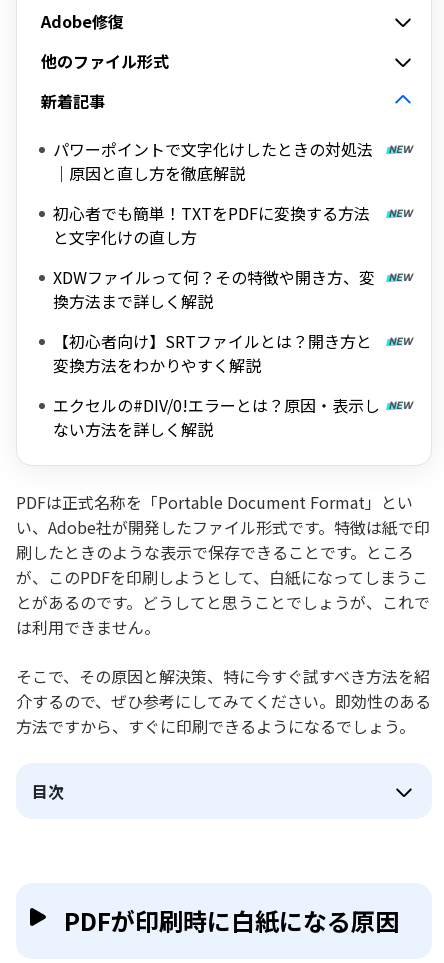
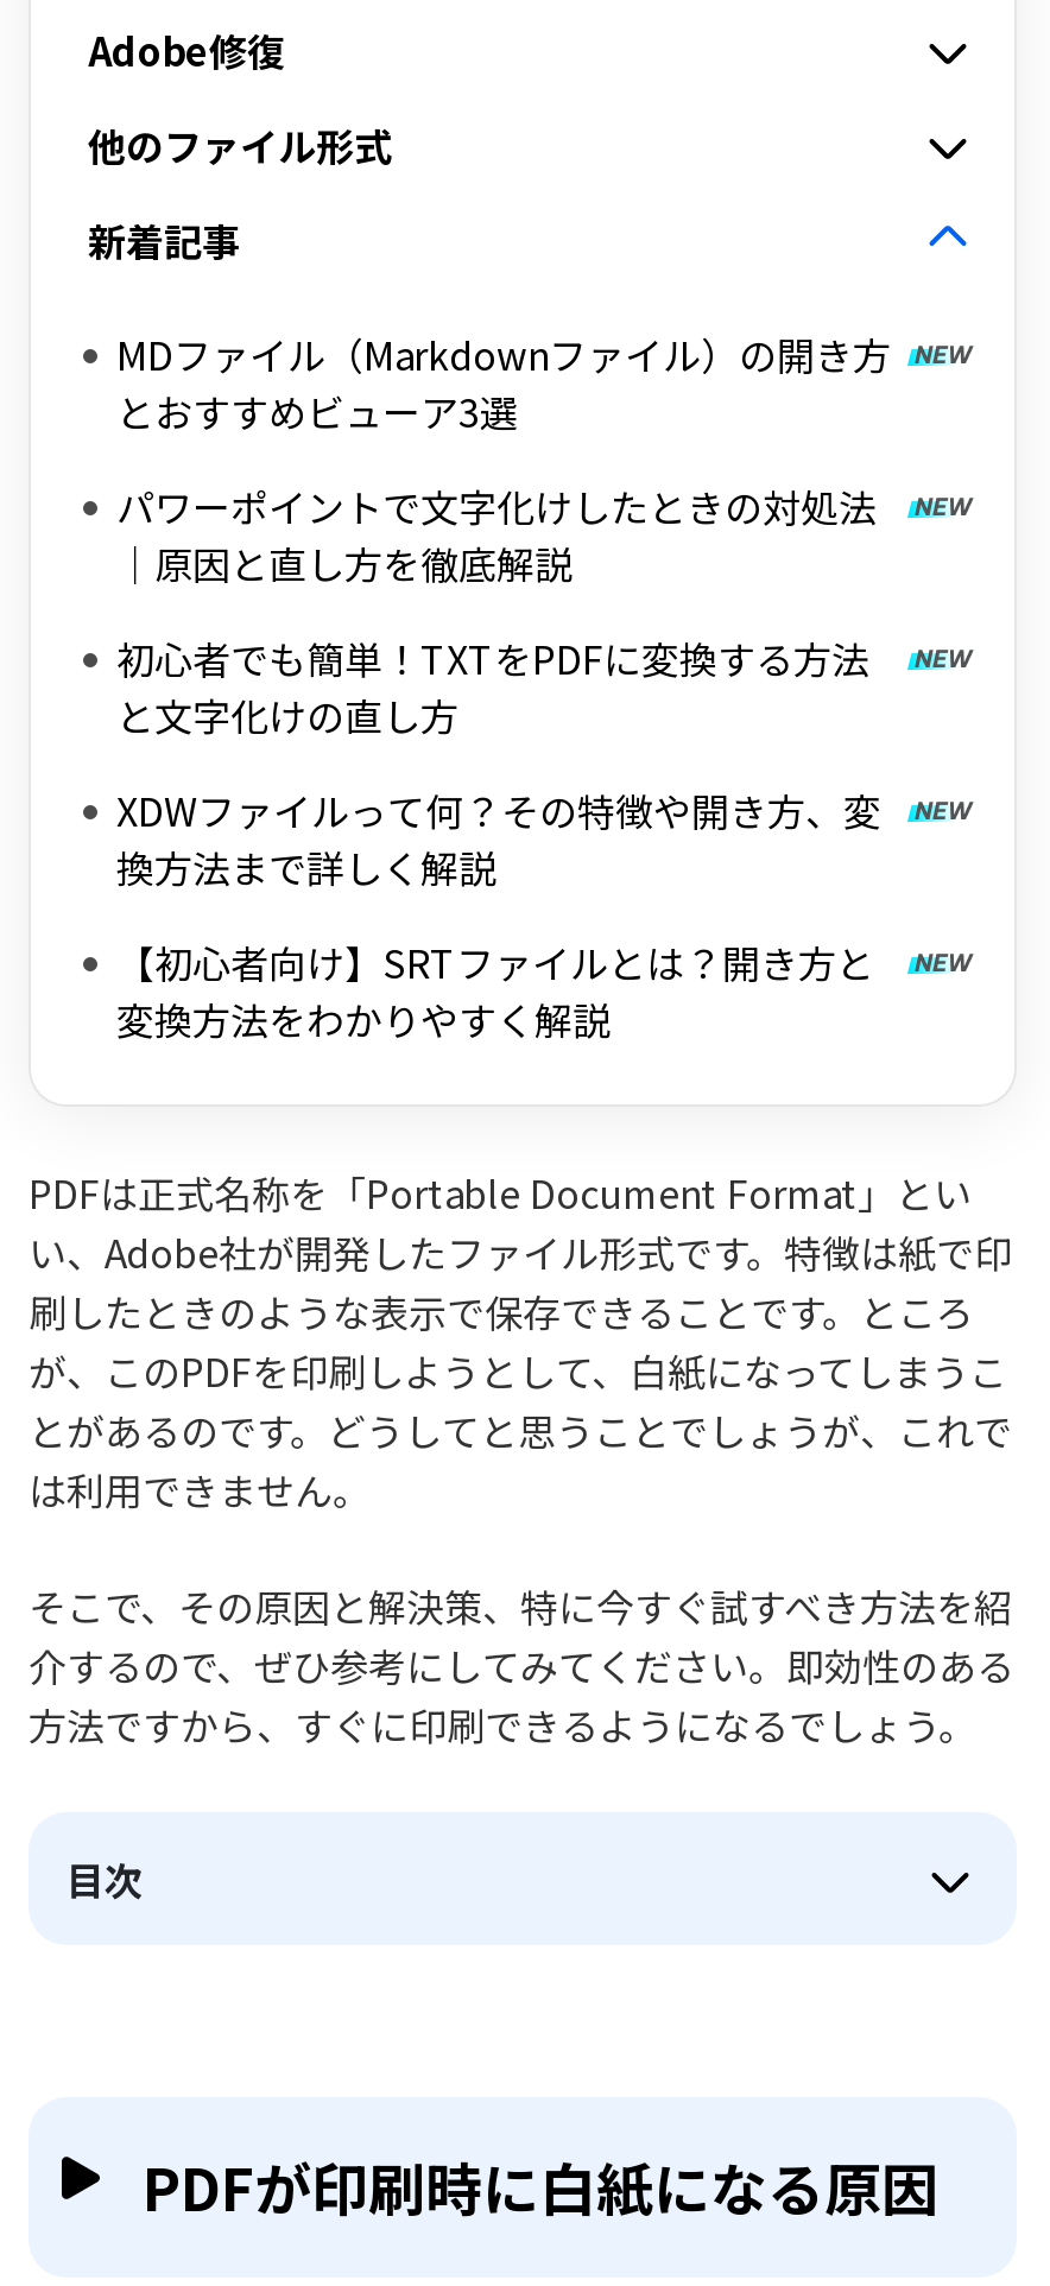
+ MDファイル（Markdownファイル）の開き方
+ とおすすめビューア3選

moved down: パワーポイントで文字化けしたときの対処法 | ｜原因と直し方を徹底解説 | 初心者でも簡単！TXTをPDFに変換する方法 | と文字化けの直し方 | XDWファイルって何？その特徴や開き方、変 | 換方法まで詳しく解説 | 【初心者向け】SRTファイルとは？開き方と | 変換方法をわかりやすく解説

- エクセルの#DIV/0!エラーとは？原因・表示し
- ない方法を詳しく解説
